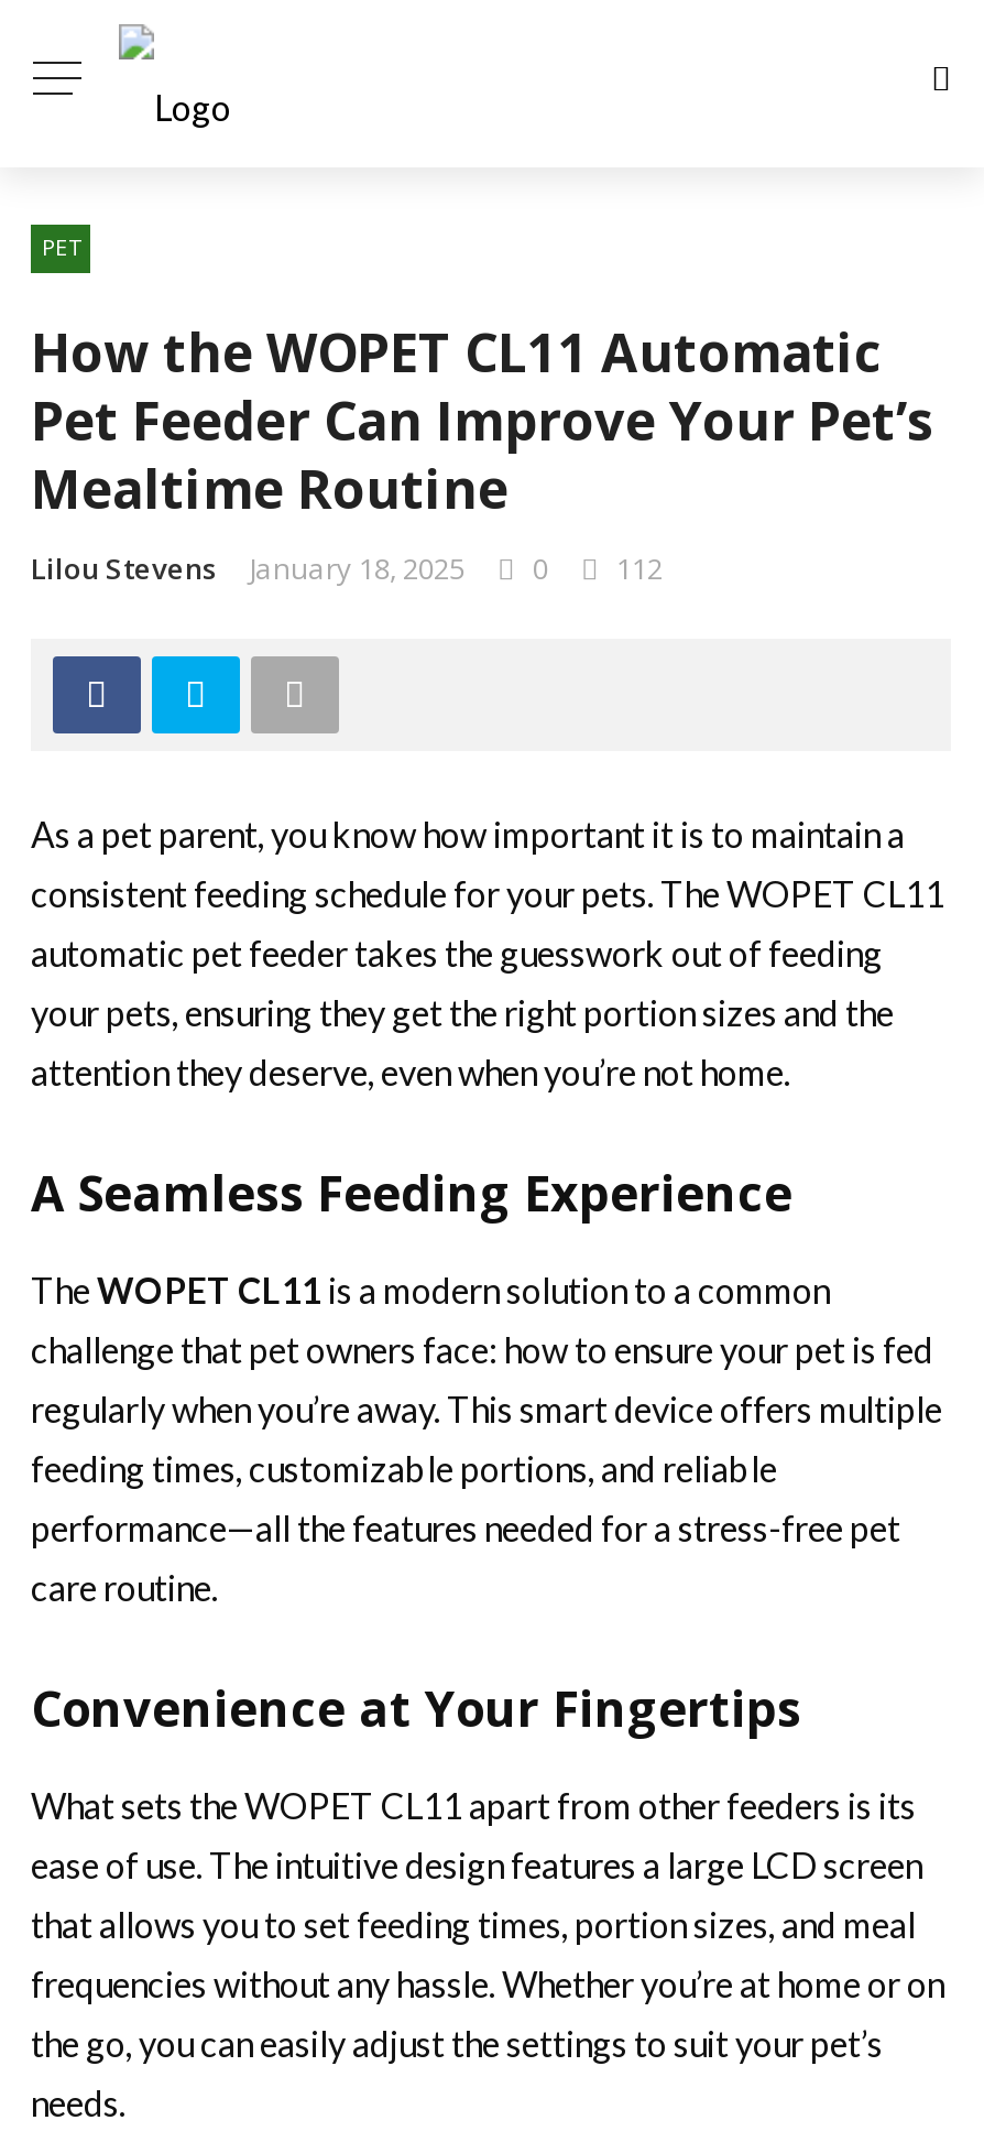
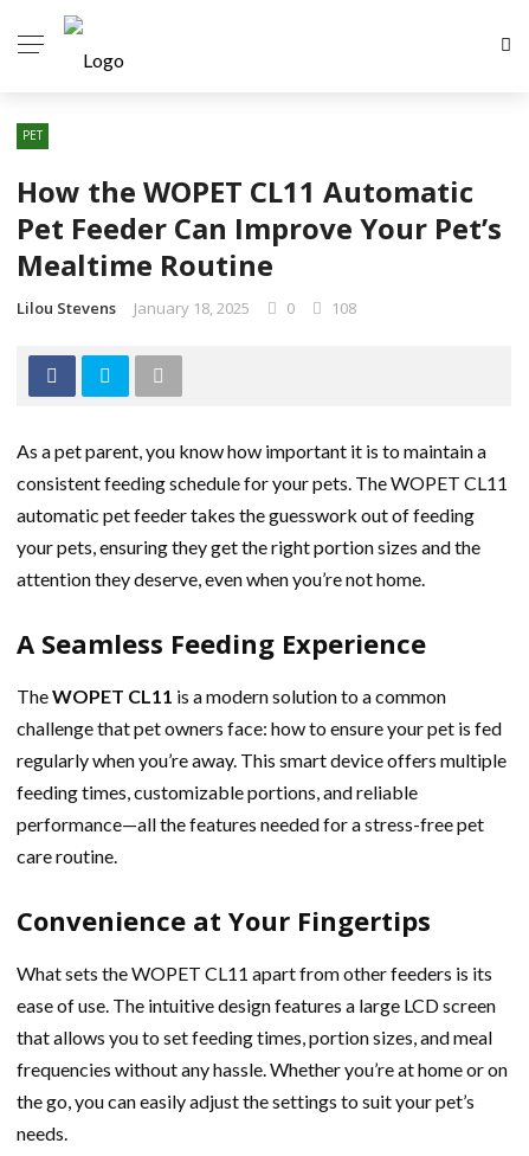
- Lilou Stevens January 18, 2025 0 112
+ Lilou Stevens January 18, 2025 0 108
